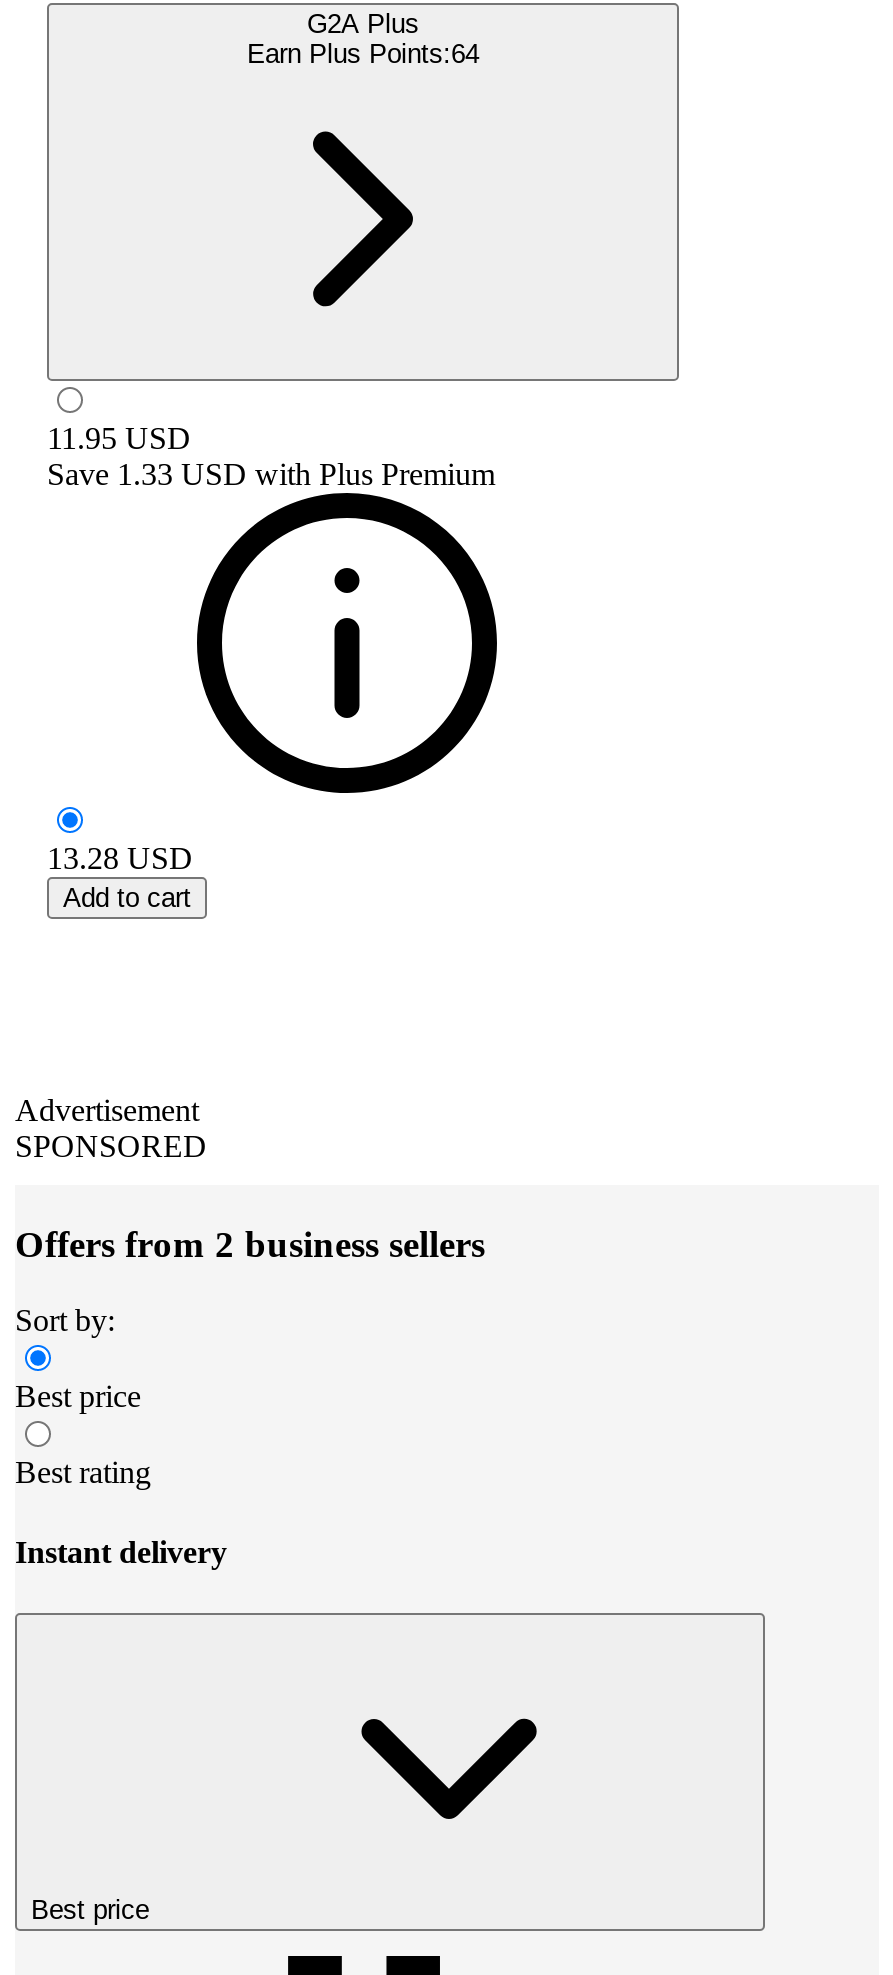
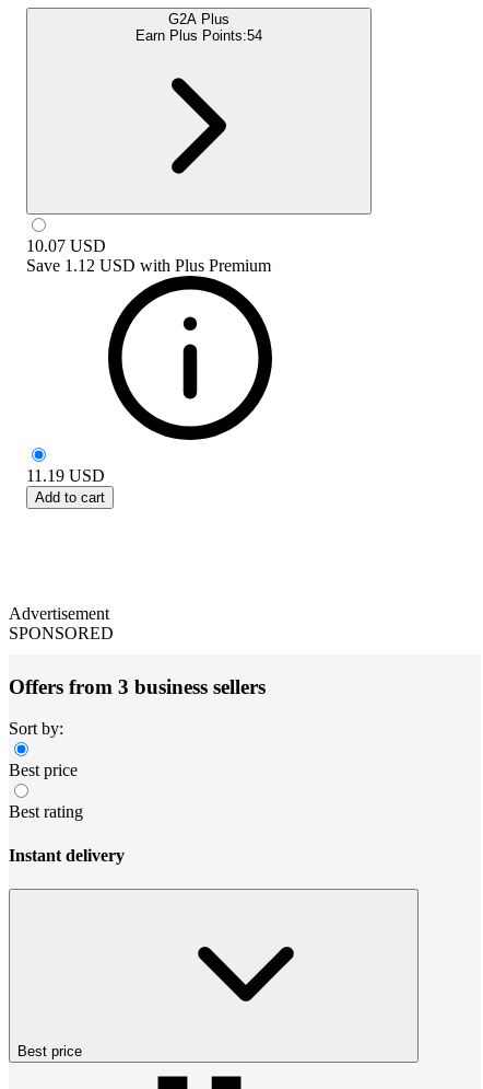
- Earn Plus Points:64
+ Earn Plus Points:54

- 11.95 USD
+ 10.07 USD

- Save 1.33 USD with Plus Premium
+ Save 1.12 USD with Plus Premium

- 13.28 USD
+ 11.19 USD

- Offers from 2 business sellers
+ Offers from 3 business sellers
